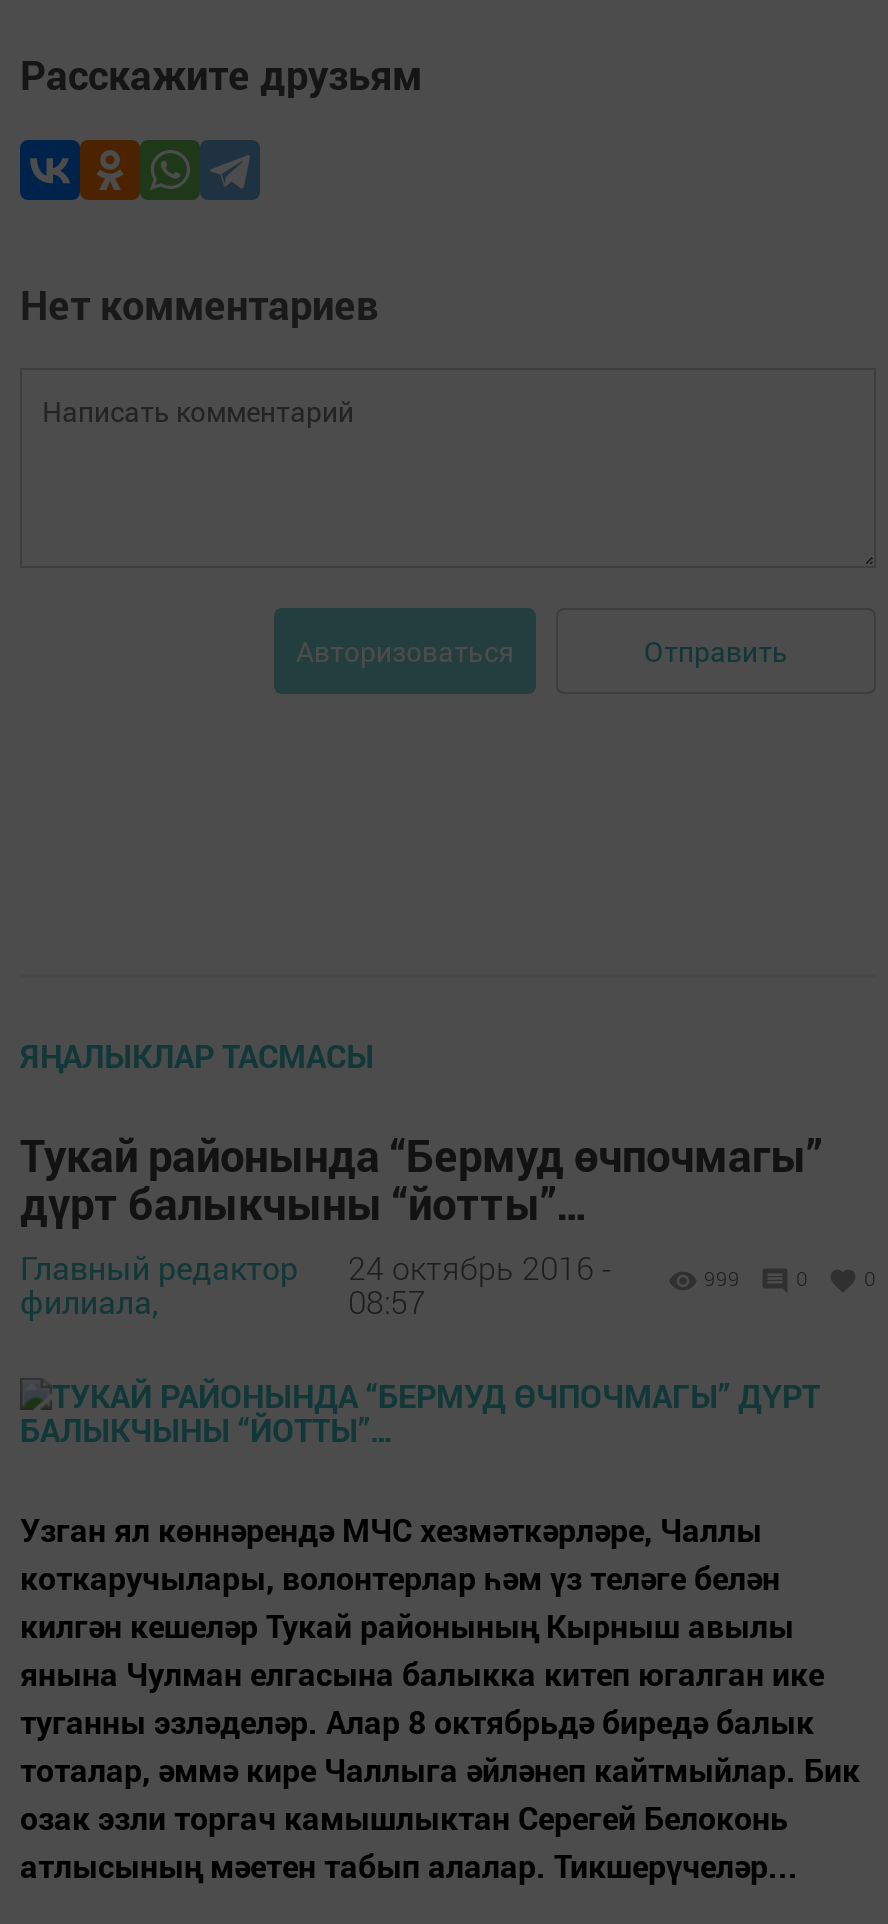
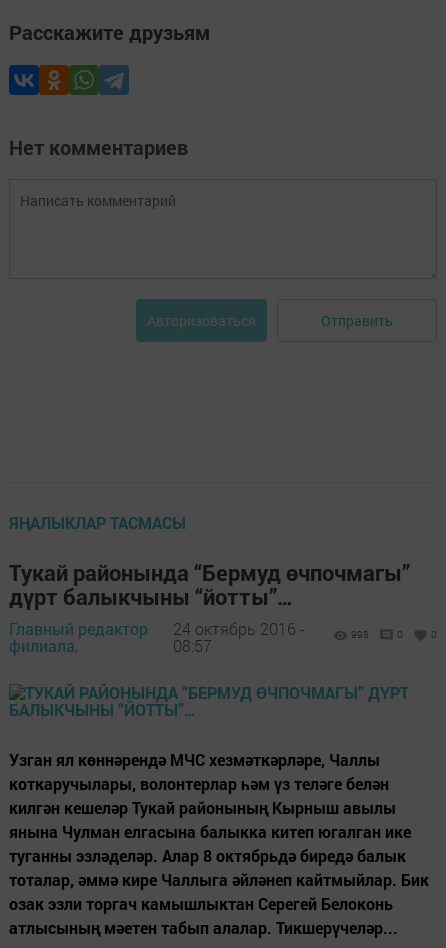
- 999
+ 998
